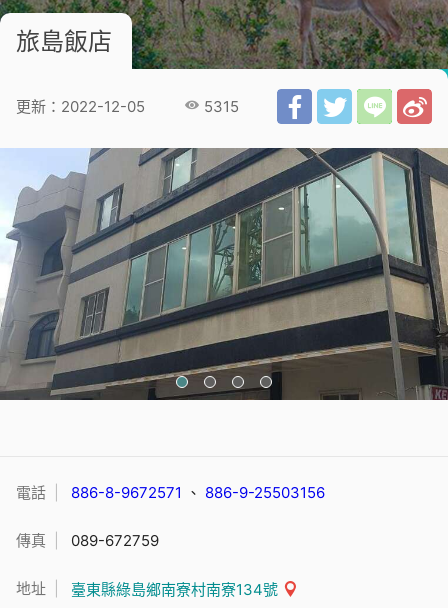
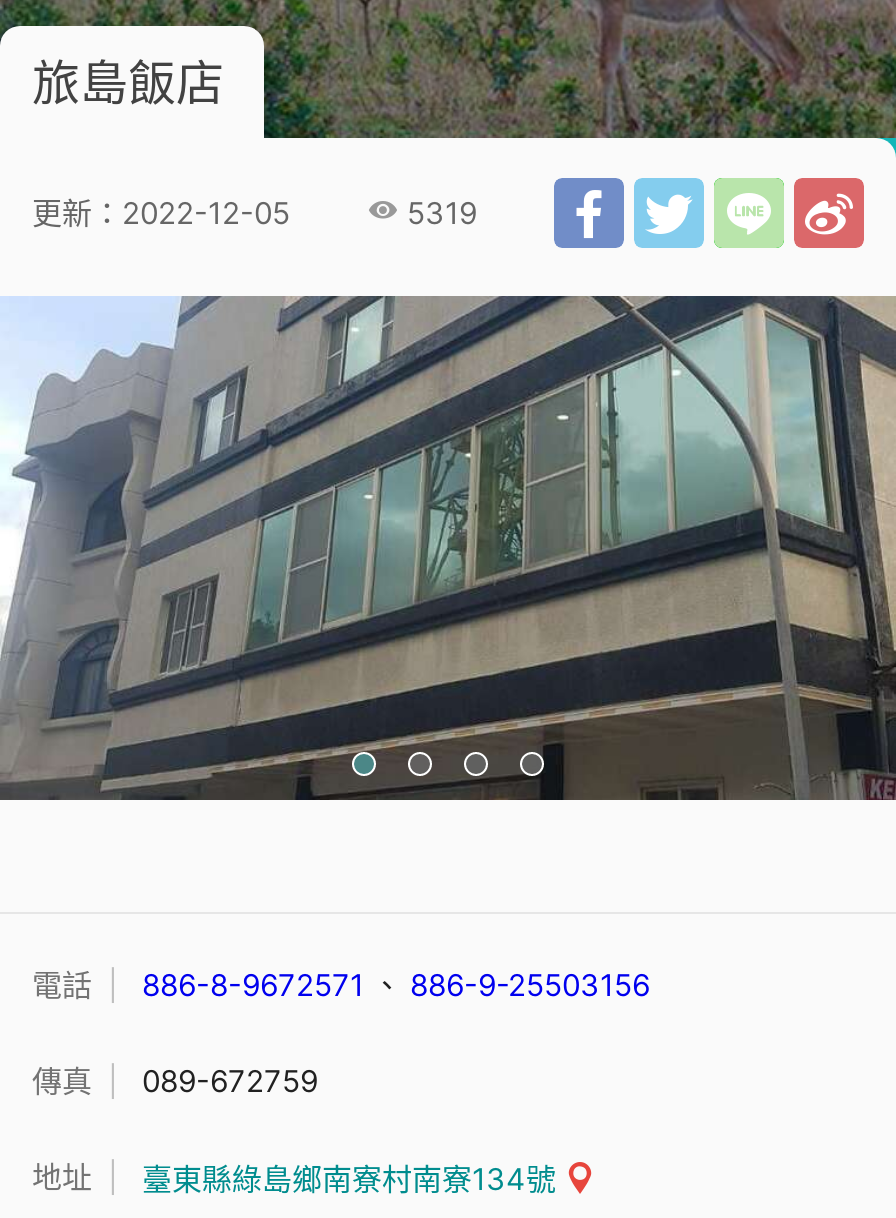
- 5315
+ 5319
